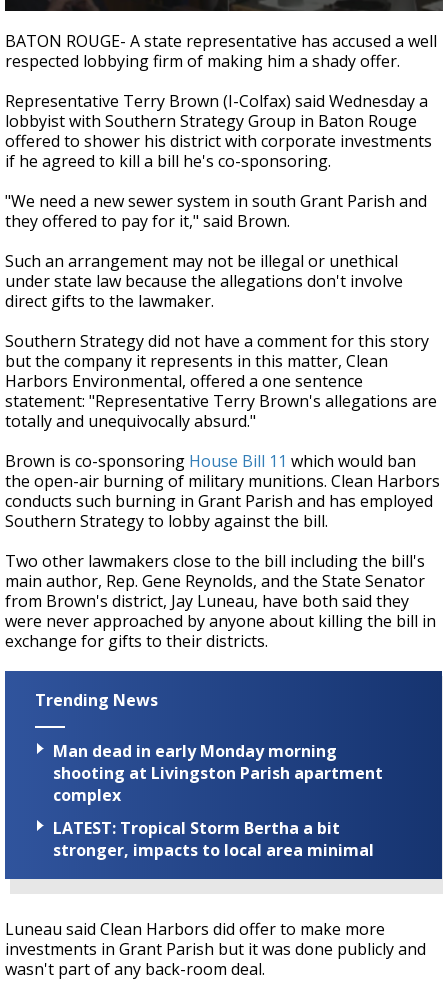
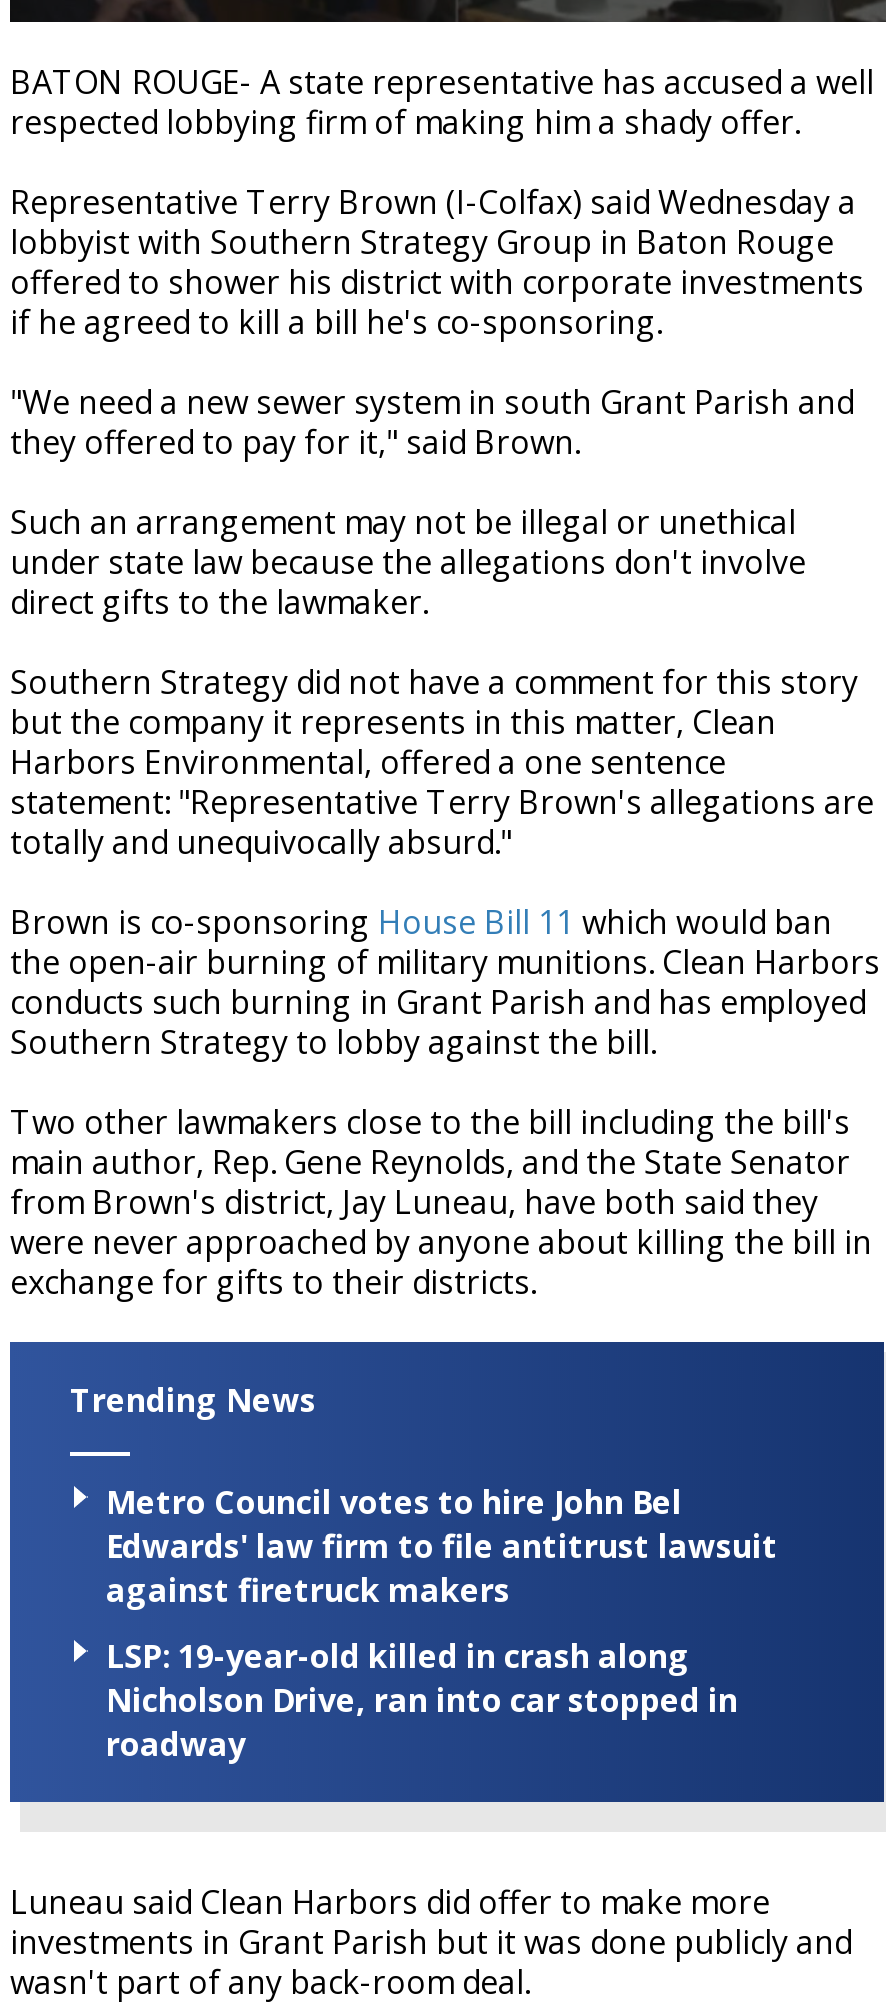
- Man dead in early Monday morning
- shooting at Livingston Parish apartment
- complex
+ Metro Council votes to hire John Bel
+ Edwards' law firm to file antitrust lawsuit
+ against firetruck makers

- LATEST: Tropical Storm Bertha a bit
- stronger, impacts to local area minimal
+ LSP: 19-year-old killed in crash along
+ Nicholson Drive, ran into car stopped in
+ roadway
